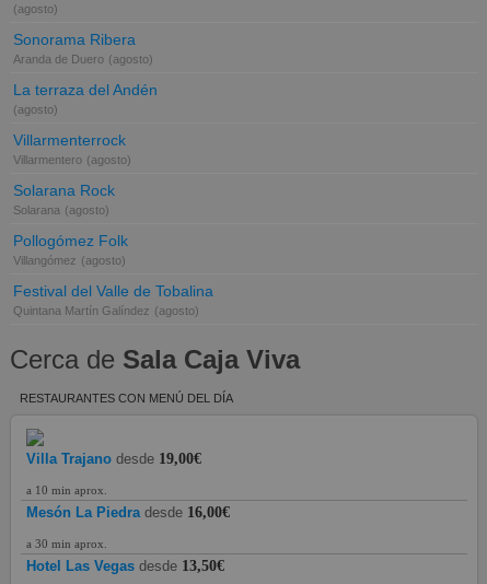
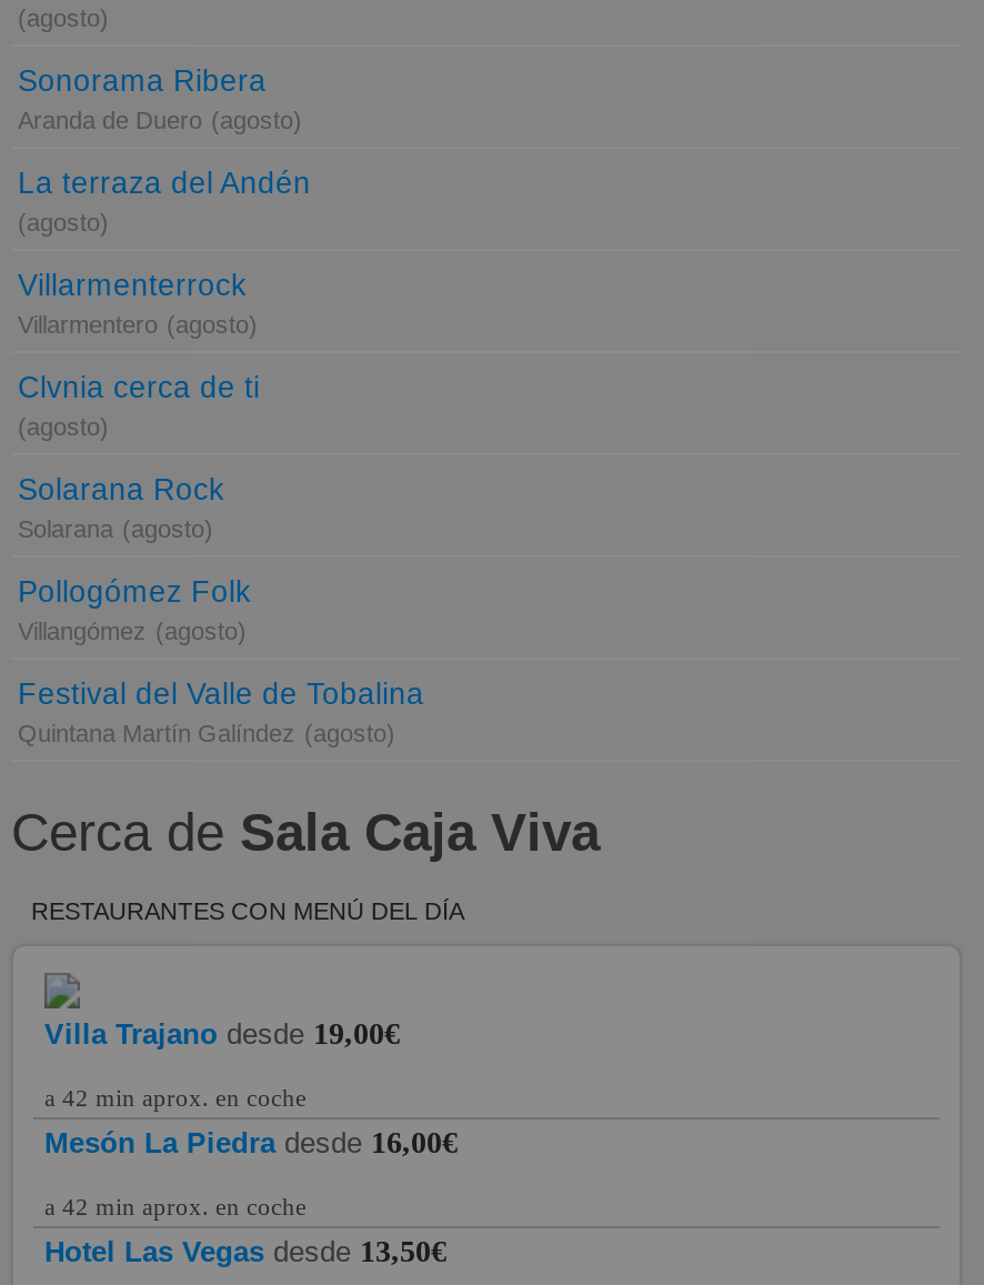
+ Clvnia cerca de ti
+ (agosto)

- a 10 min aprox.
+ a 42 min aprox. en coche

- a 30 min aprox.
+ a 42 min aprox. en coche
